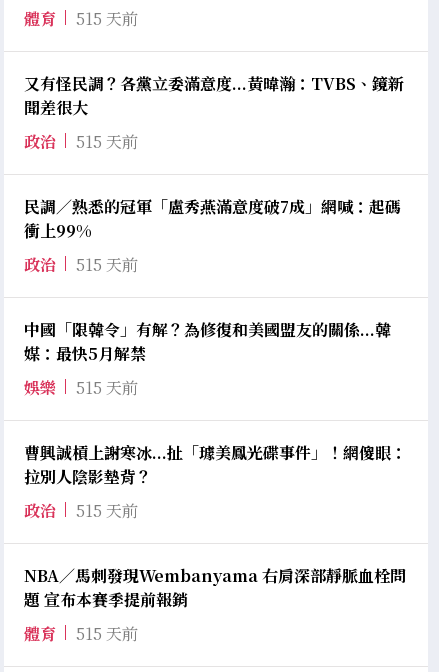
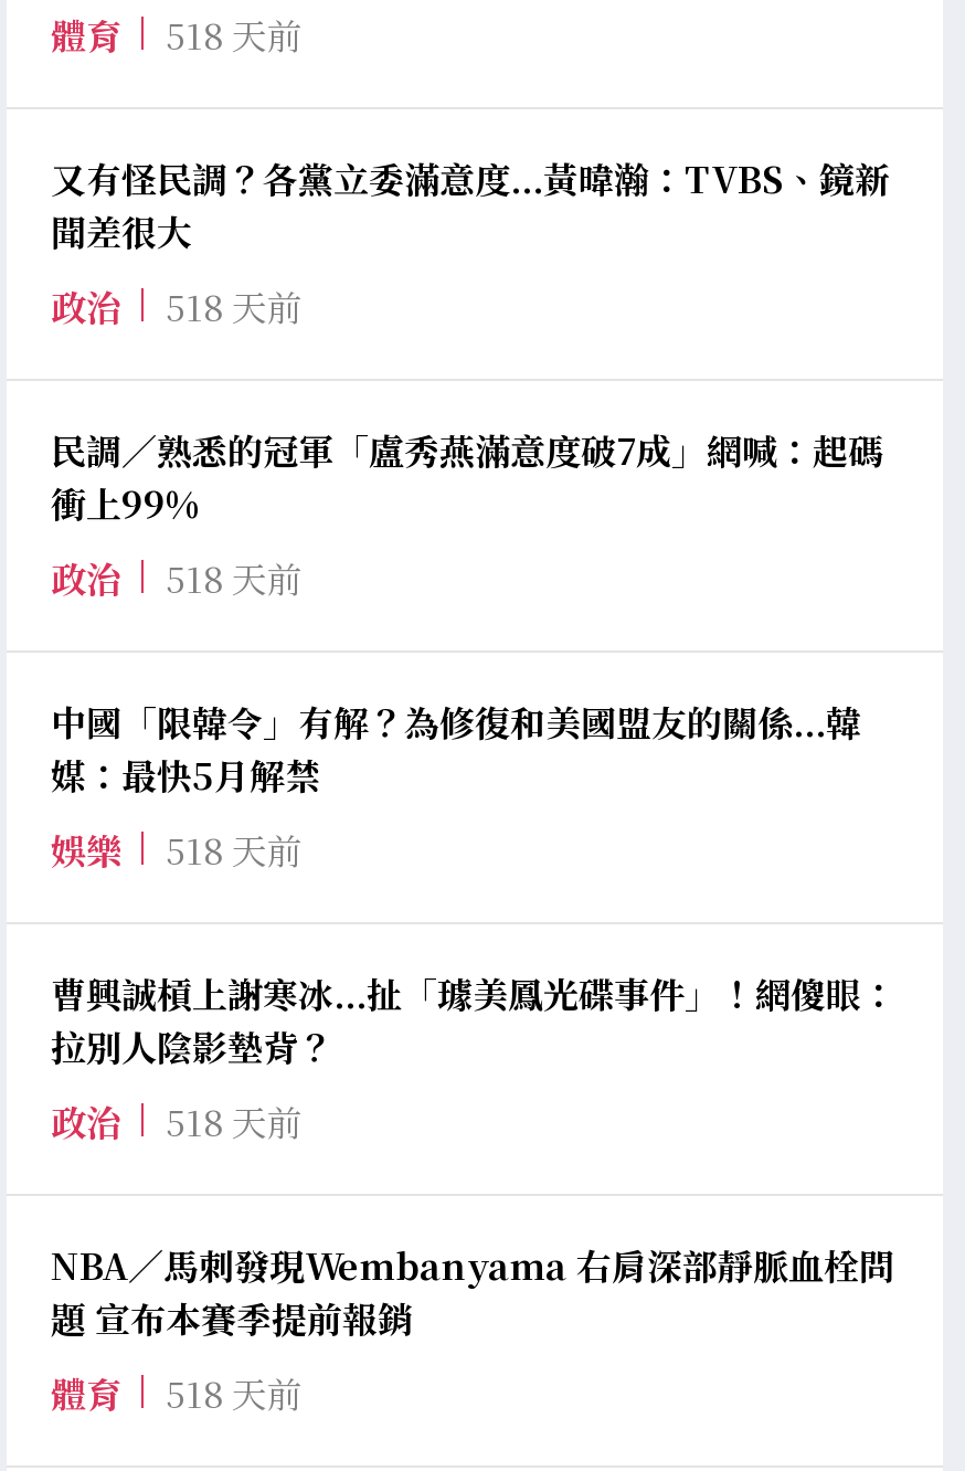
- 515 天前
+ 518 天前

- 政治 515 天前
+ 政治 518 天前

- 政治 515 天前
+ 政治 518 天前

- 娛樂 515 天前
+ 娛樂 518 天前

- 政治 515 天前
+ 政治 518 天前

- 515 天前
+ 518 天前
